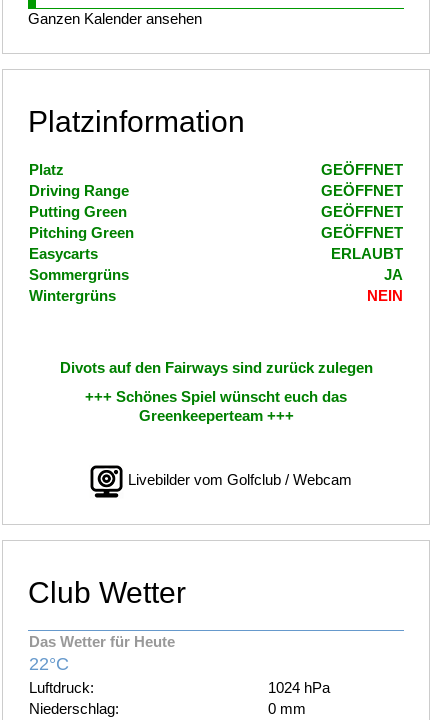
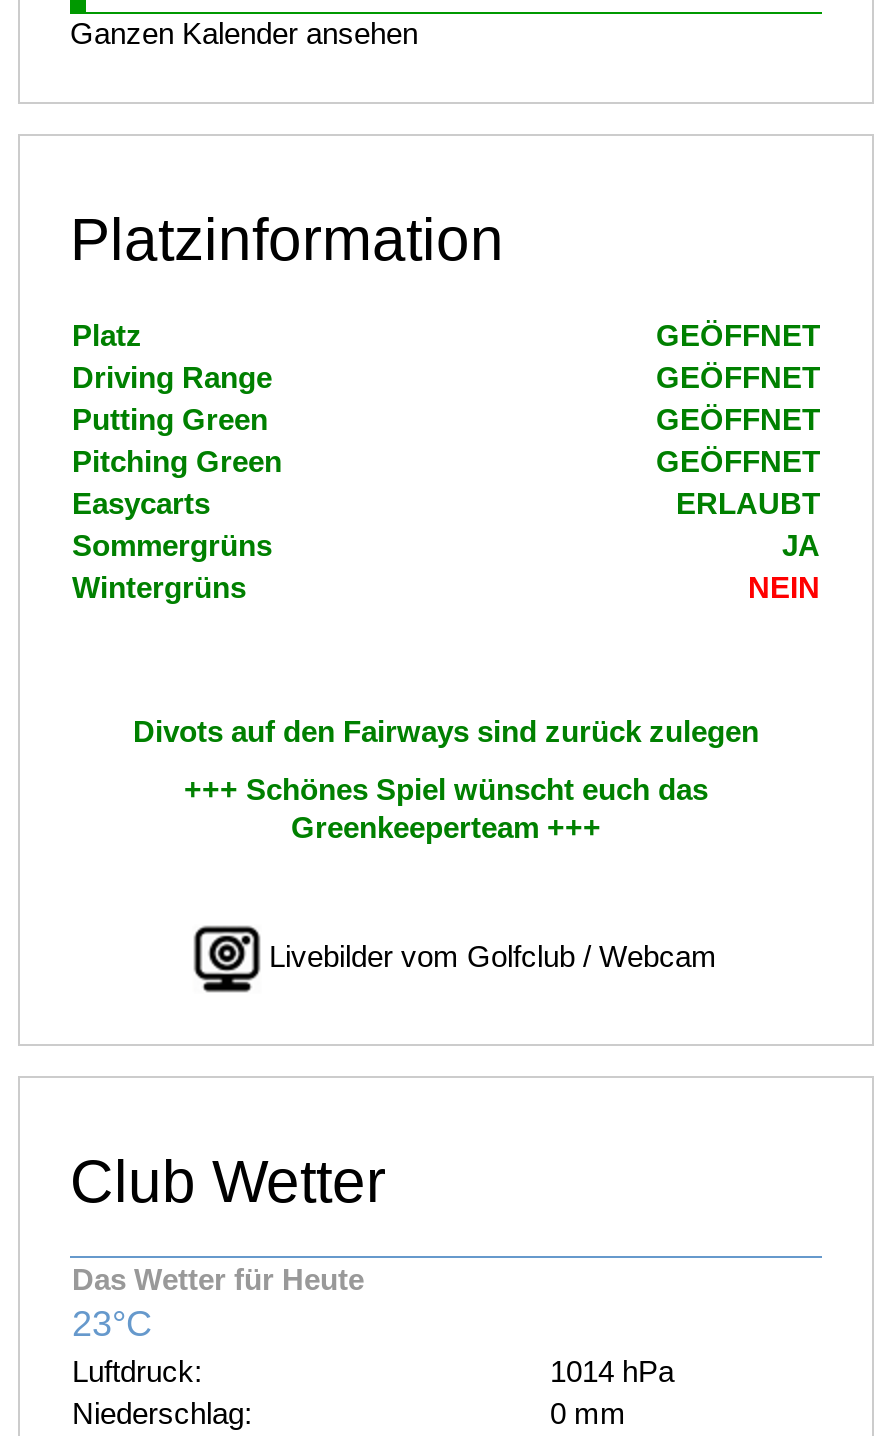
- 22°C
+ 23°C

- 1024 hPa
+ 1014 hPa
